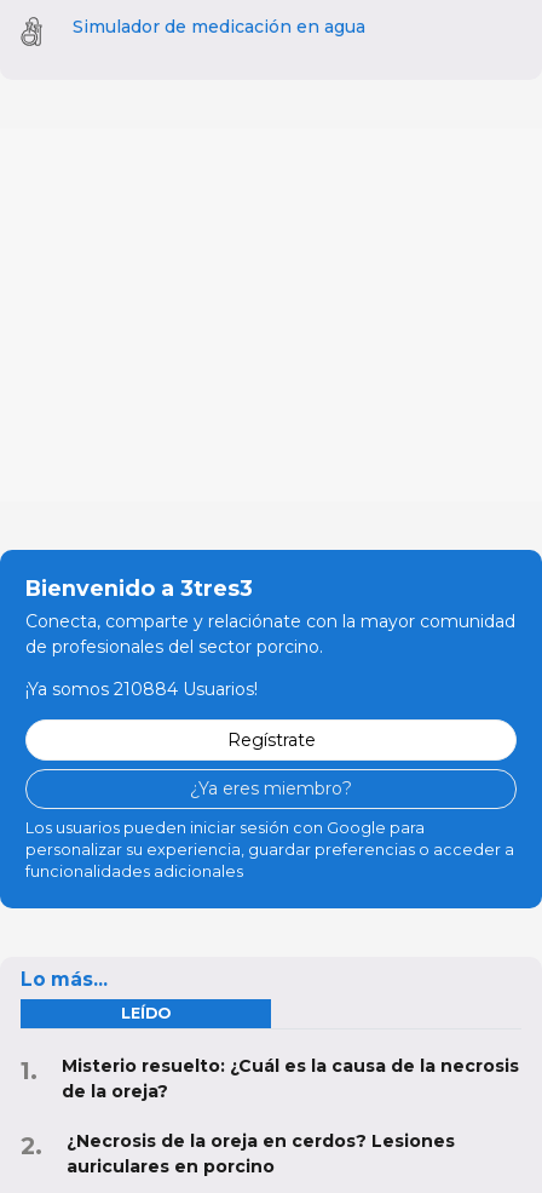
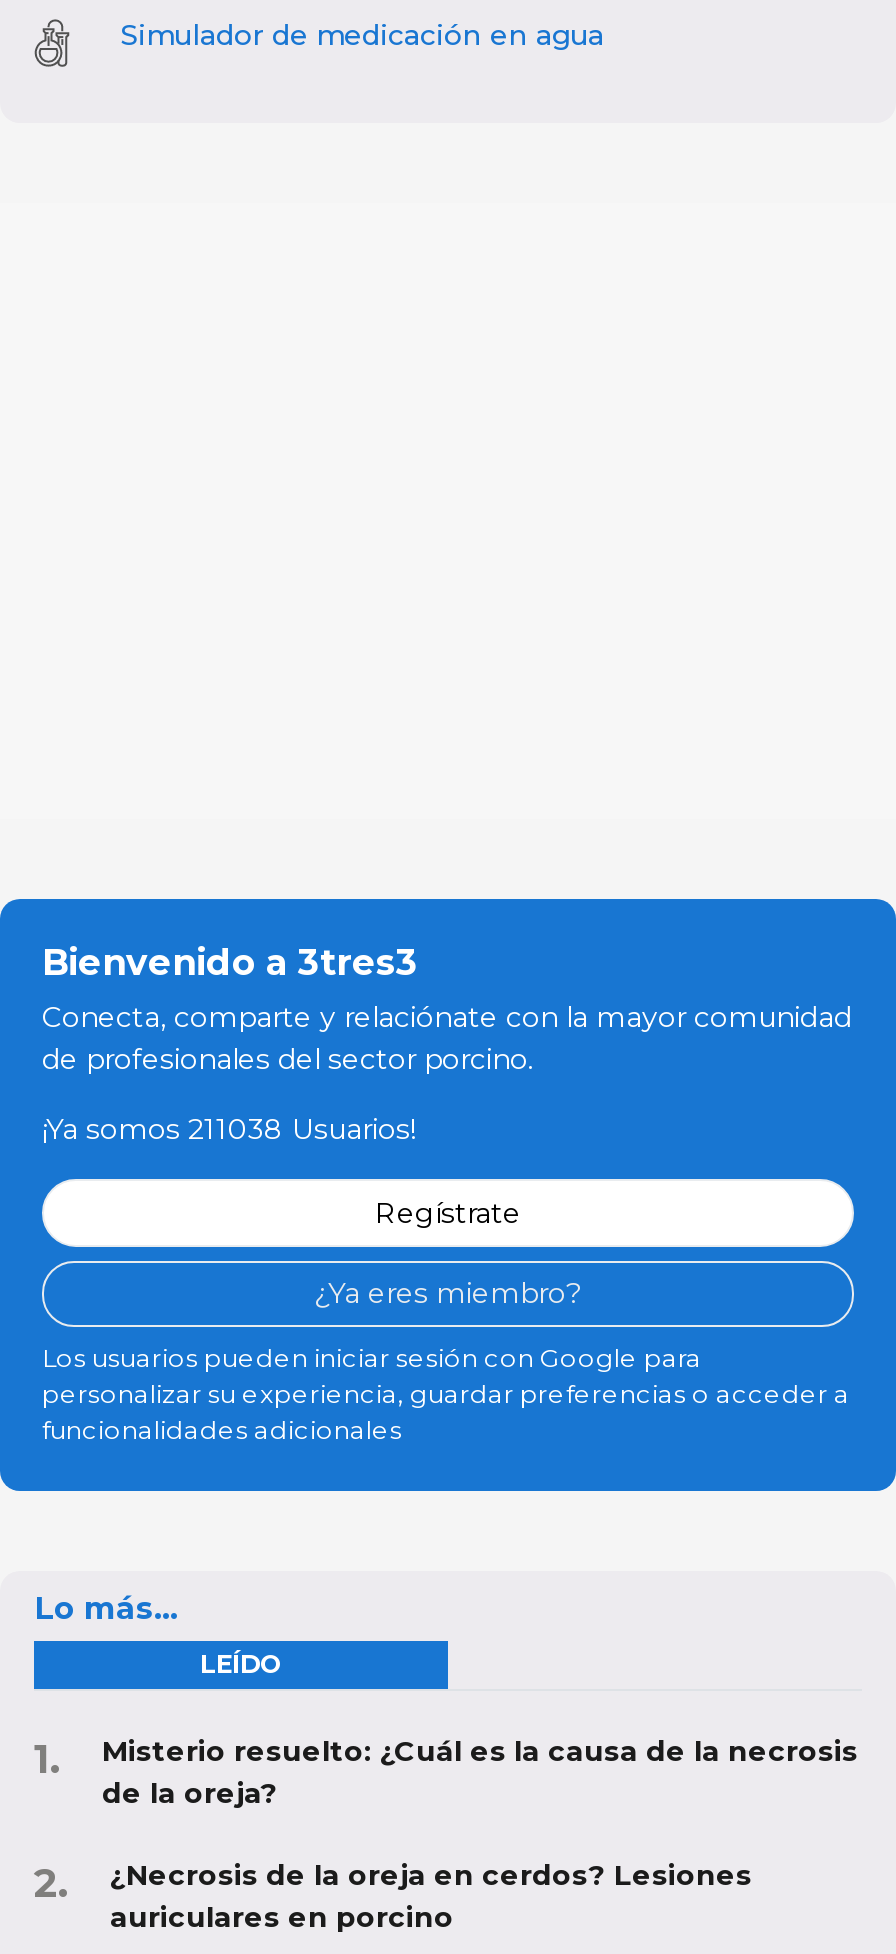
- ¡Ya somos 210884 Usuarios!
+ ¡Ya somos 211038 Usuarios!
